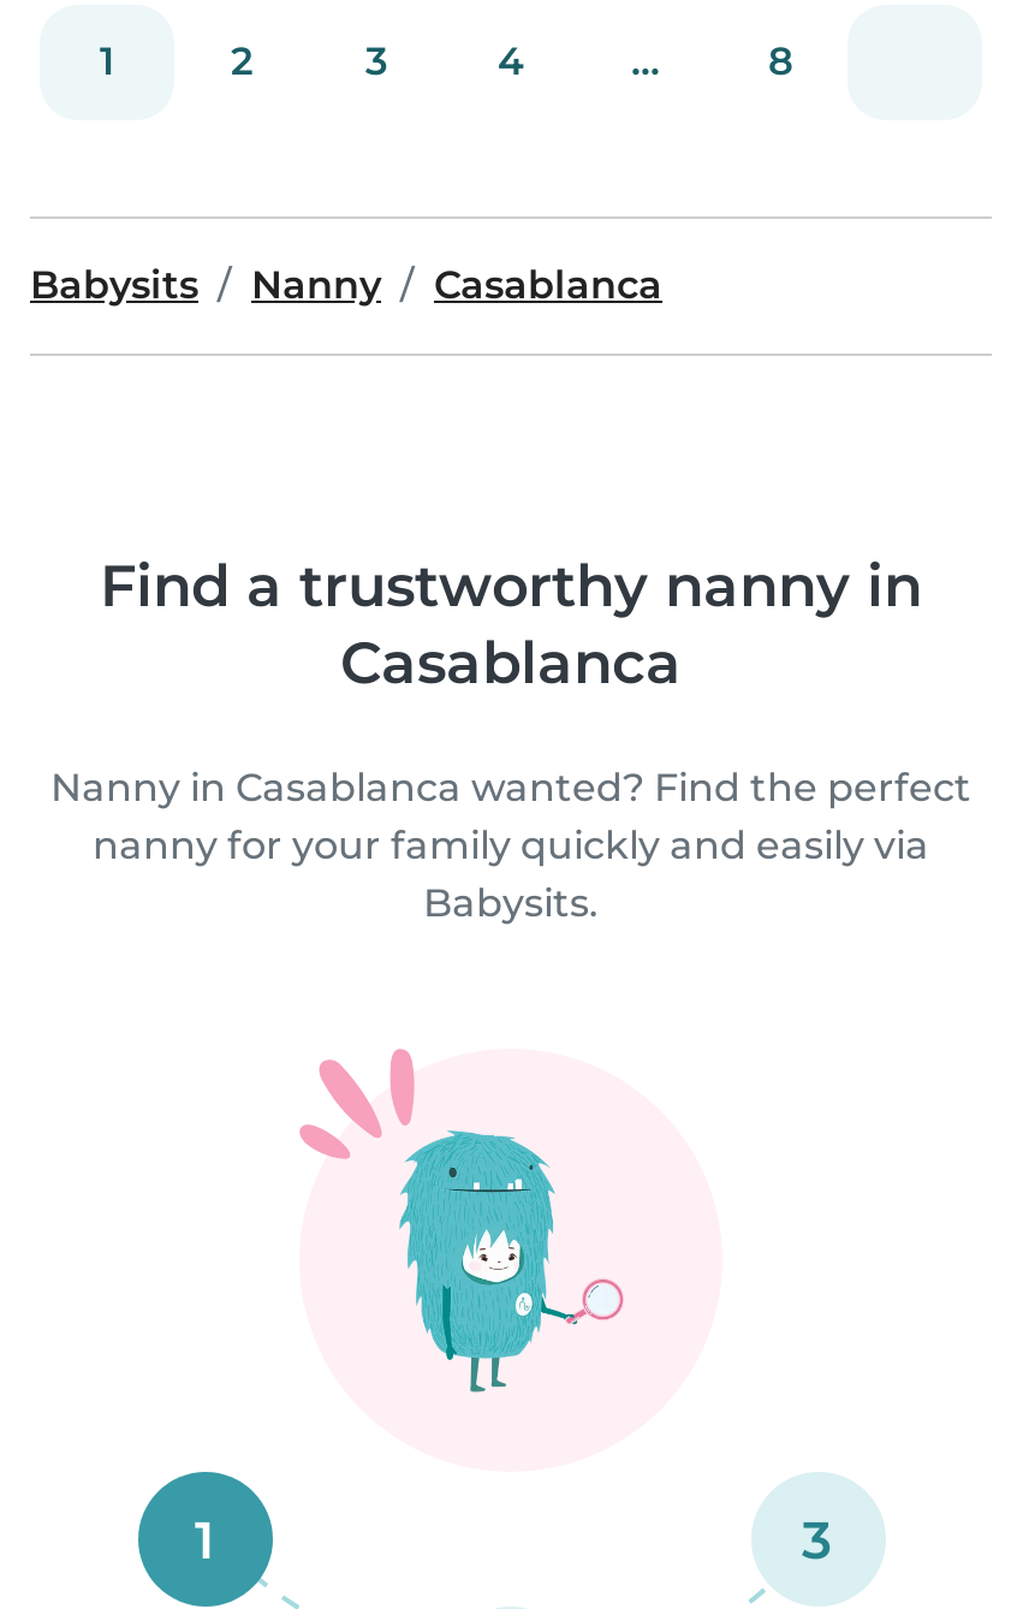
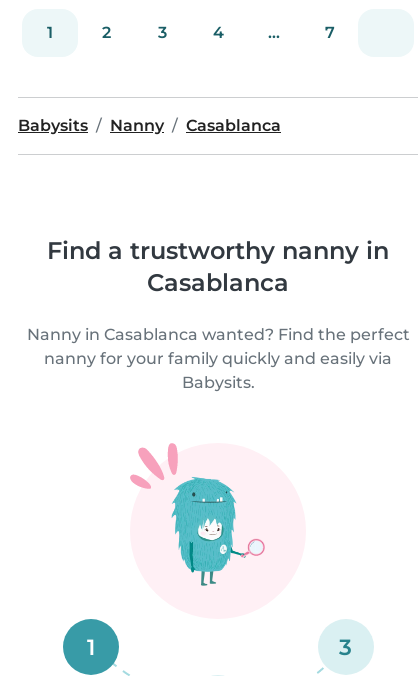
- 8
+ 7
